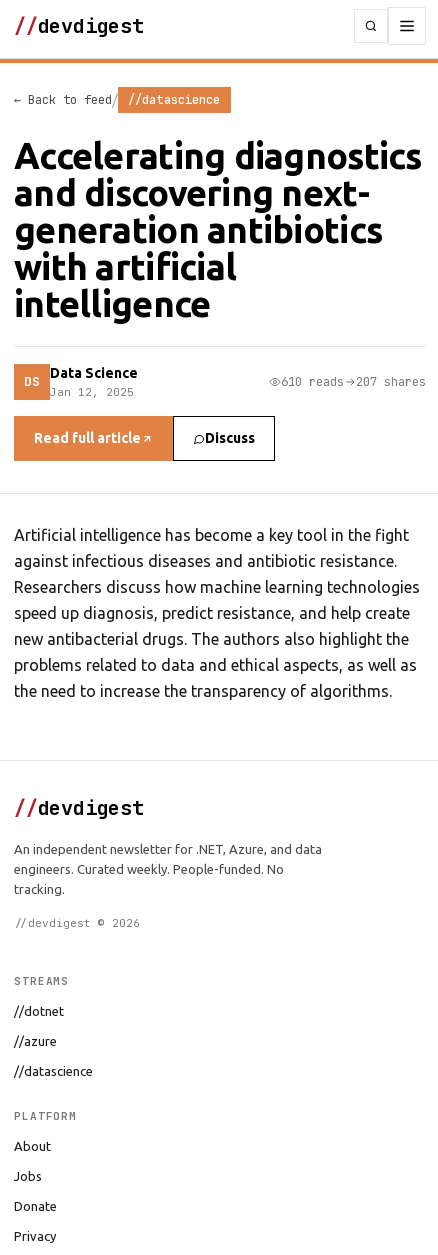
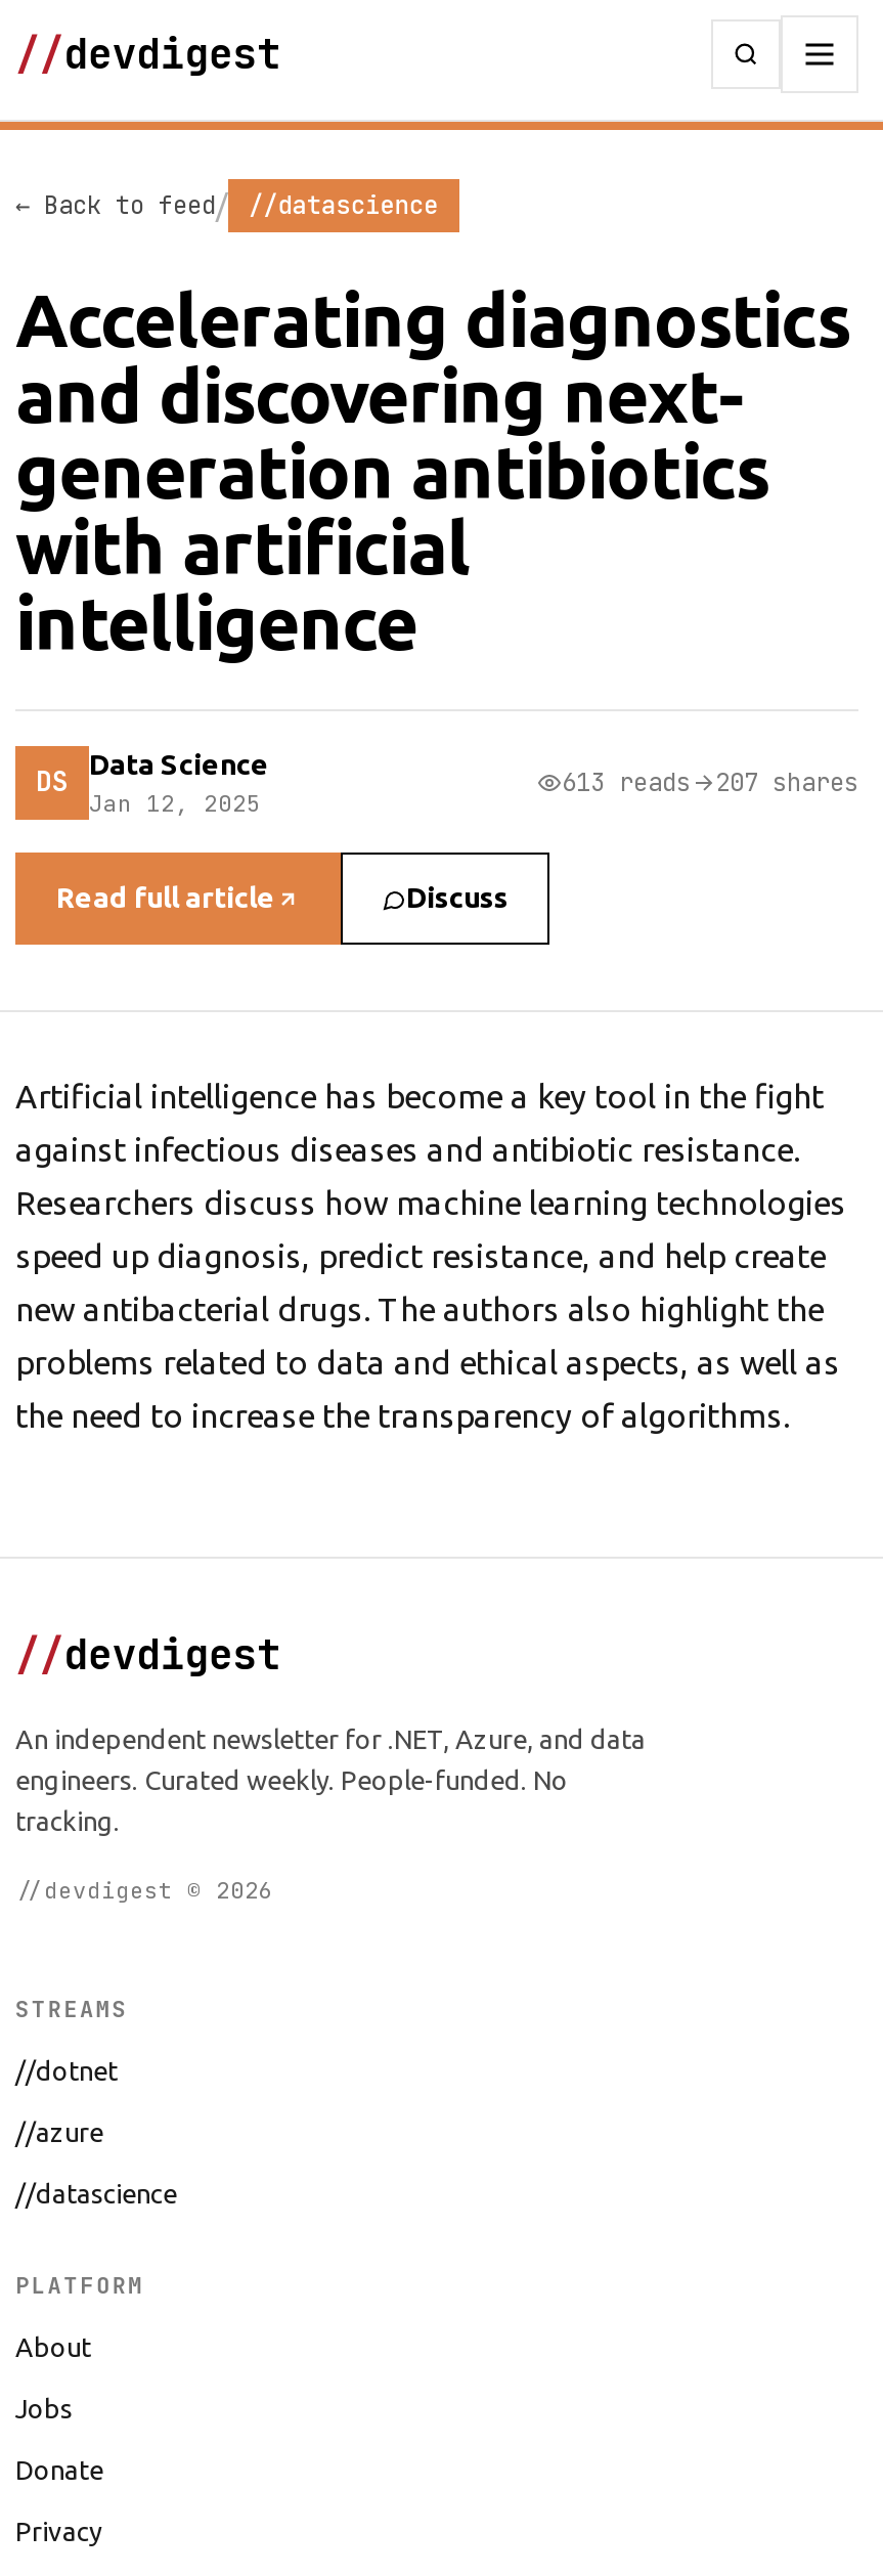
- 610 reads 207 shares
+ 613 reads 207 shares
